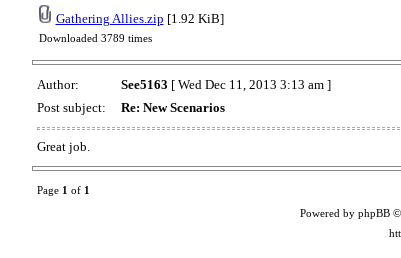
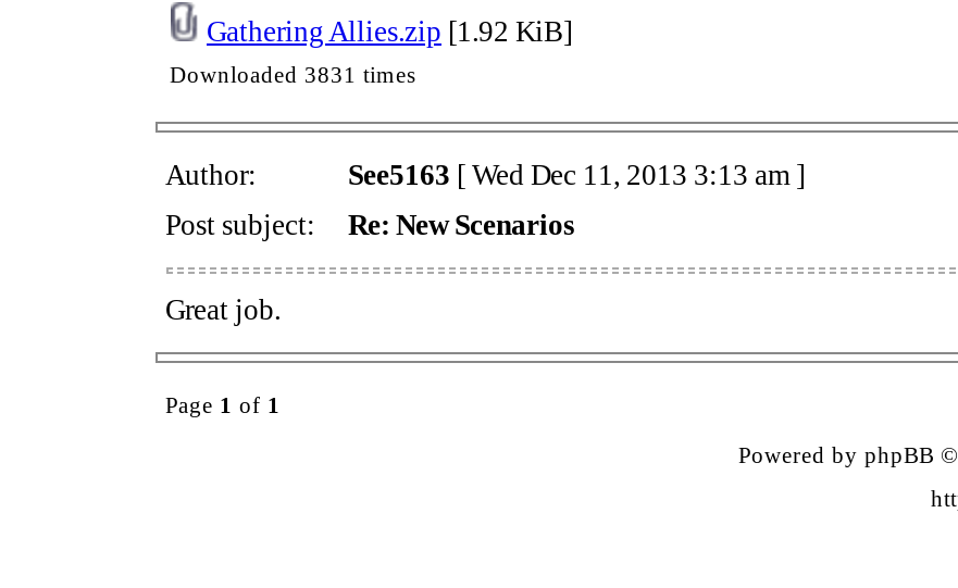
- Downloaded 3789 times
+ Downloaded 3831 times
